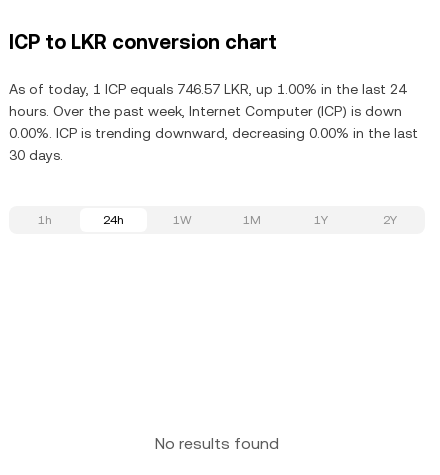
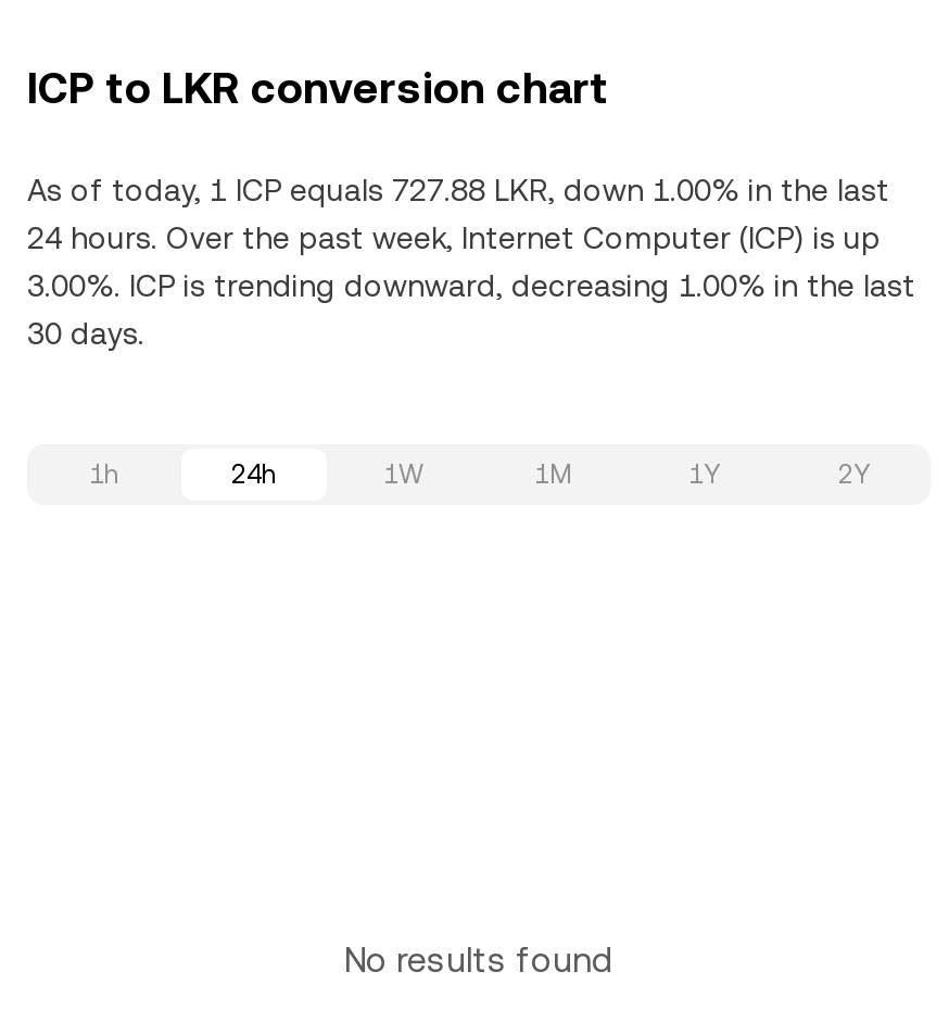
- As of today, 1 ICP equals 746.57 LKR, up 1.00% in the last 24
- hours. Over the past week, Internet Computer (ICP) is down
- 0.00%. ICP is trending downward, decreasing 0.00% in the last
+ As of today, 1 ICP equals 727.88 LKR, down 1.00% in the last
+ 24 hours. Over the past week, Internet Computer (ICP) is up
+ 3.00%. ICP is trending downward, decreasing 1.00% in the last
